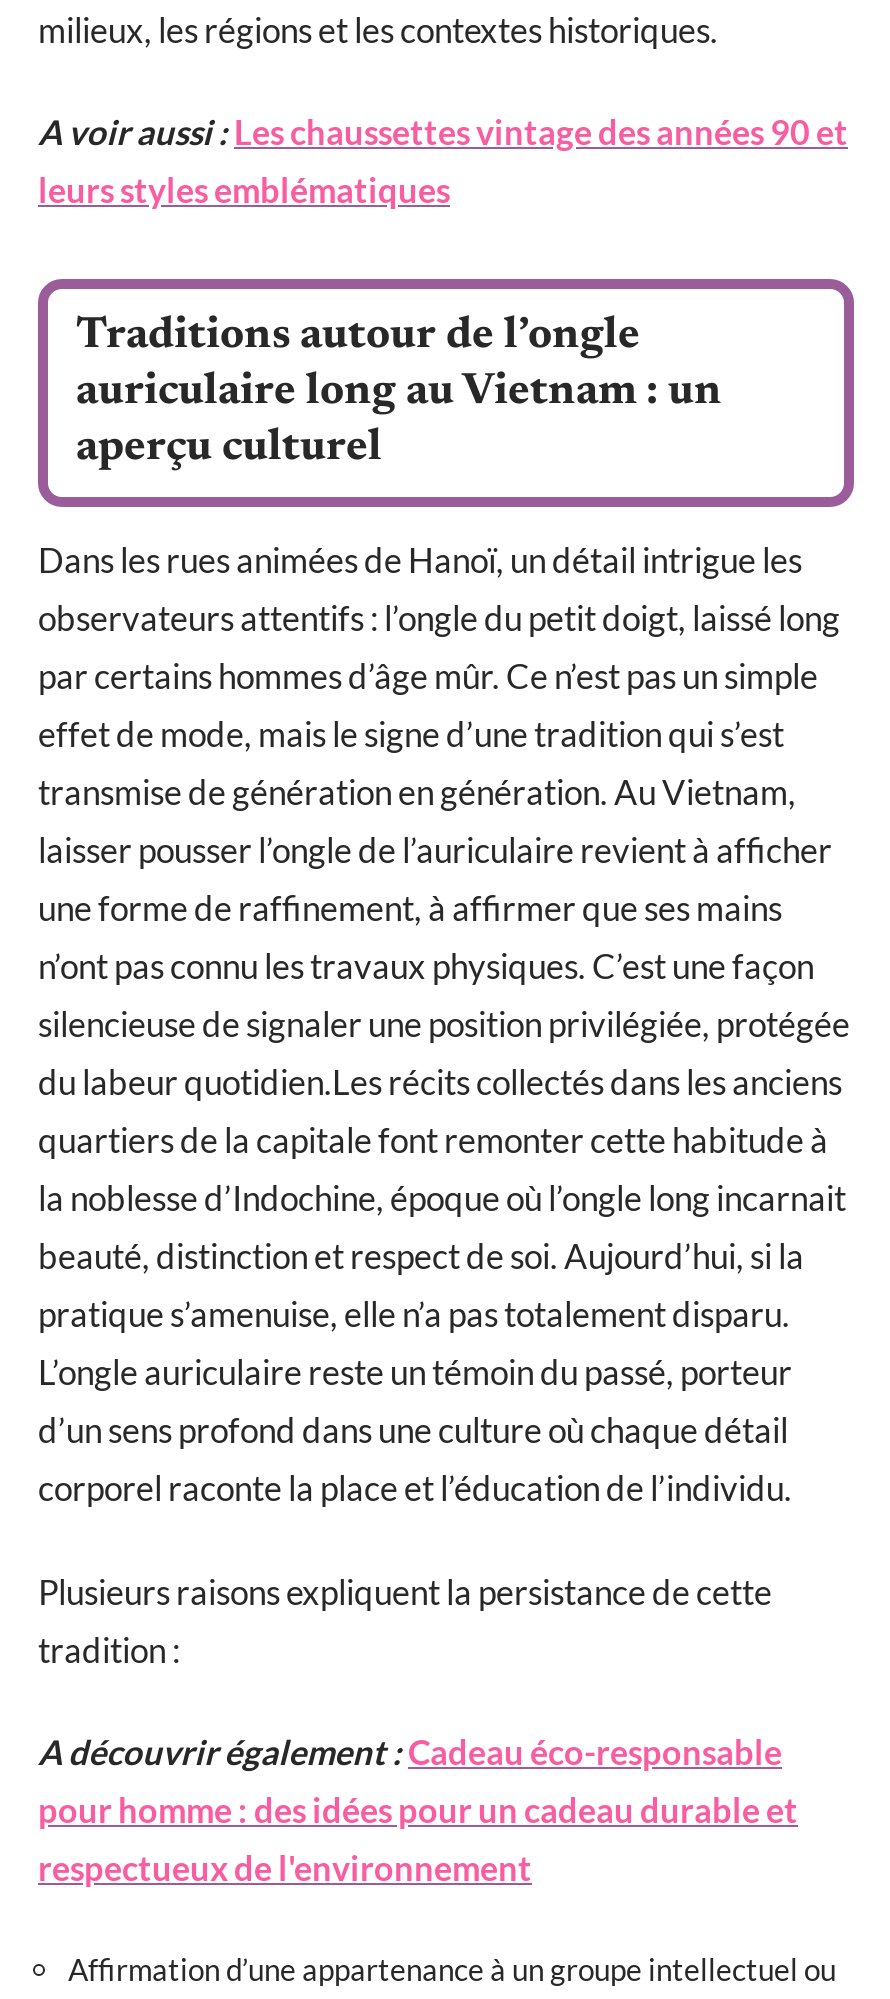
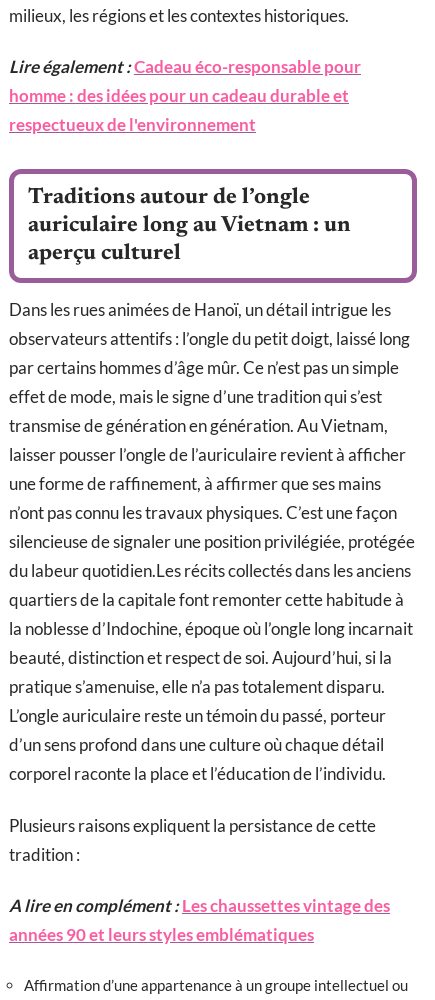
- A voir aussi : Les chaussettes vintage des années 90 et
- leurs styles emblématiques
+ Lire également : Cadeau éco-responsable pour
+ homme : des idées pour un cadeau durable et

moved down: Traditions autour de l’ongle | auriculaire long au Vietnam : un | aperçu culturel | ... | Plusieurs raisons expliquent la persistance de cette | tradition :

- A découvrir également : Cadeau éco-responsable
- pour homme : des idées pour un cadeau durable et
+ A lire en complément : Les chaussettes vintage des
+ années 90 et leurs styles emblématiques

moved up: respectueux de l'environnement
